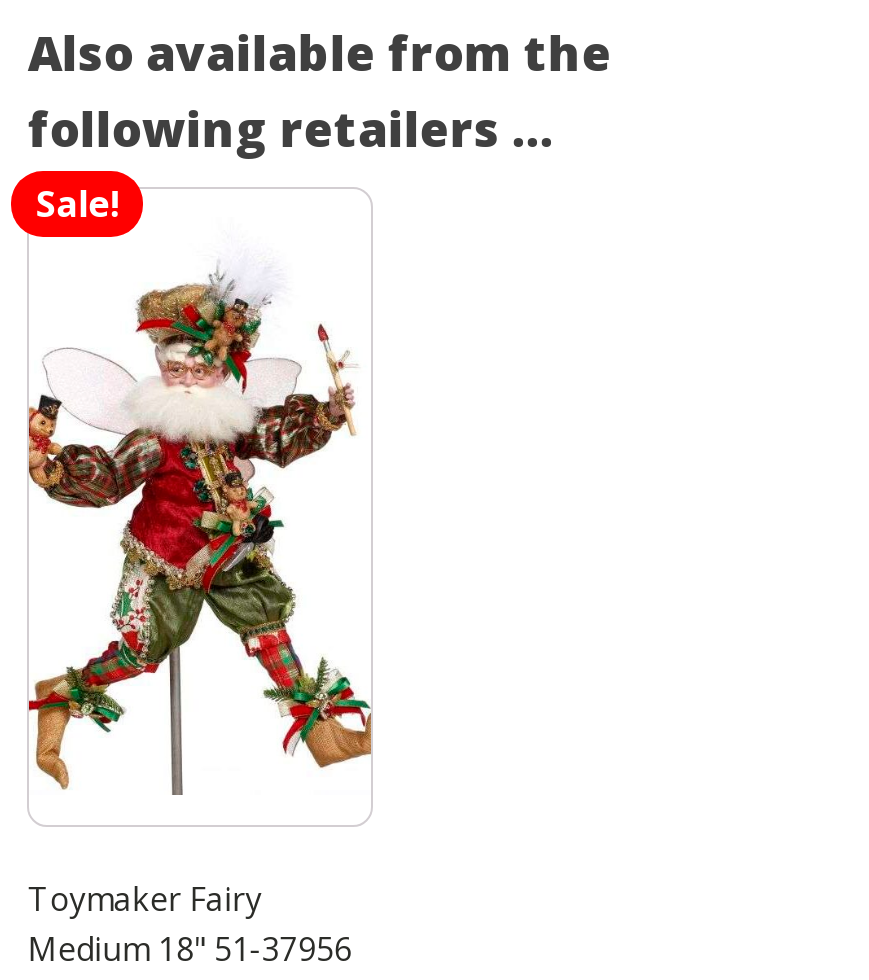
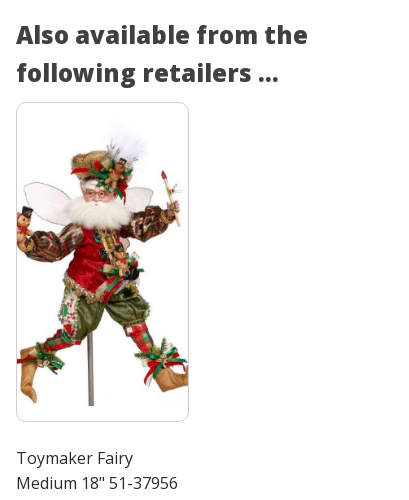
- Sale!
